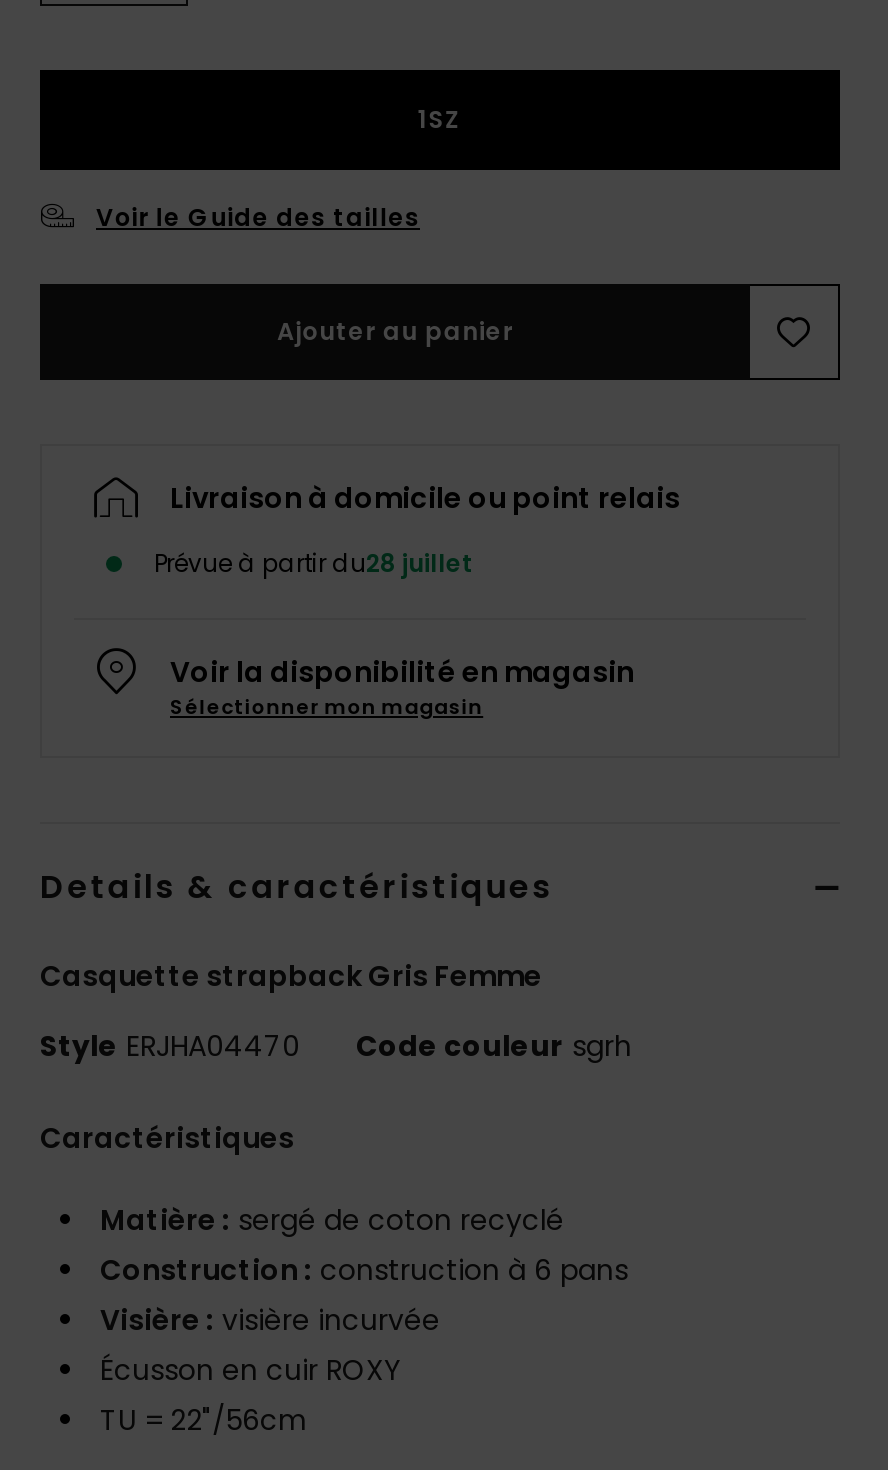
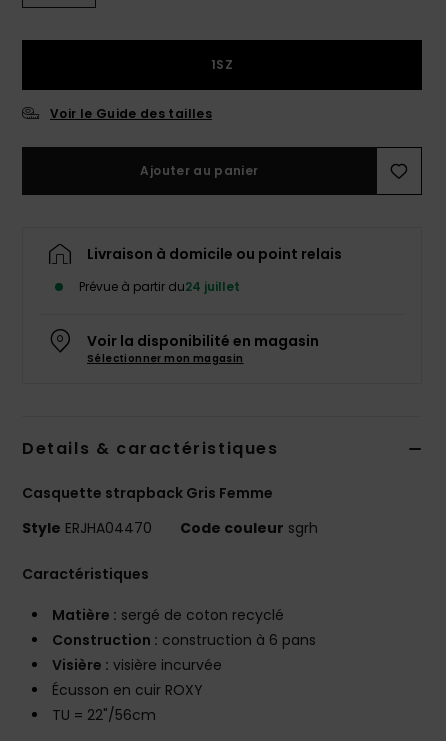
- Prévue à partir du28 juillet
+ Prévue à partir du24 juillet
